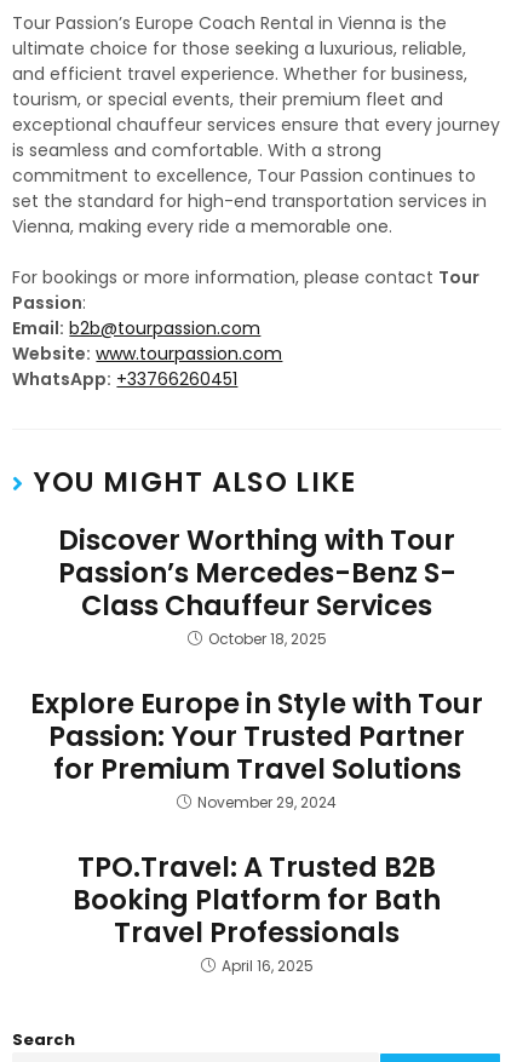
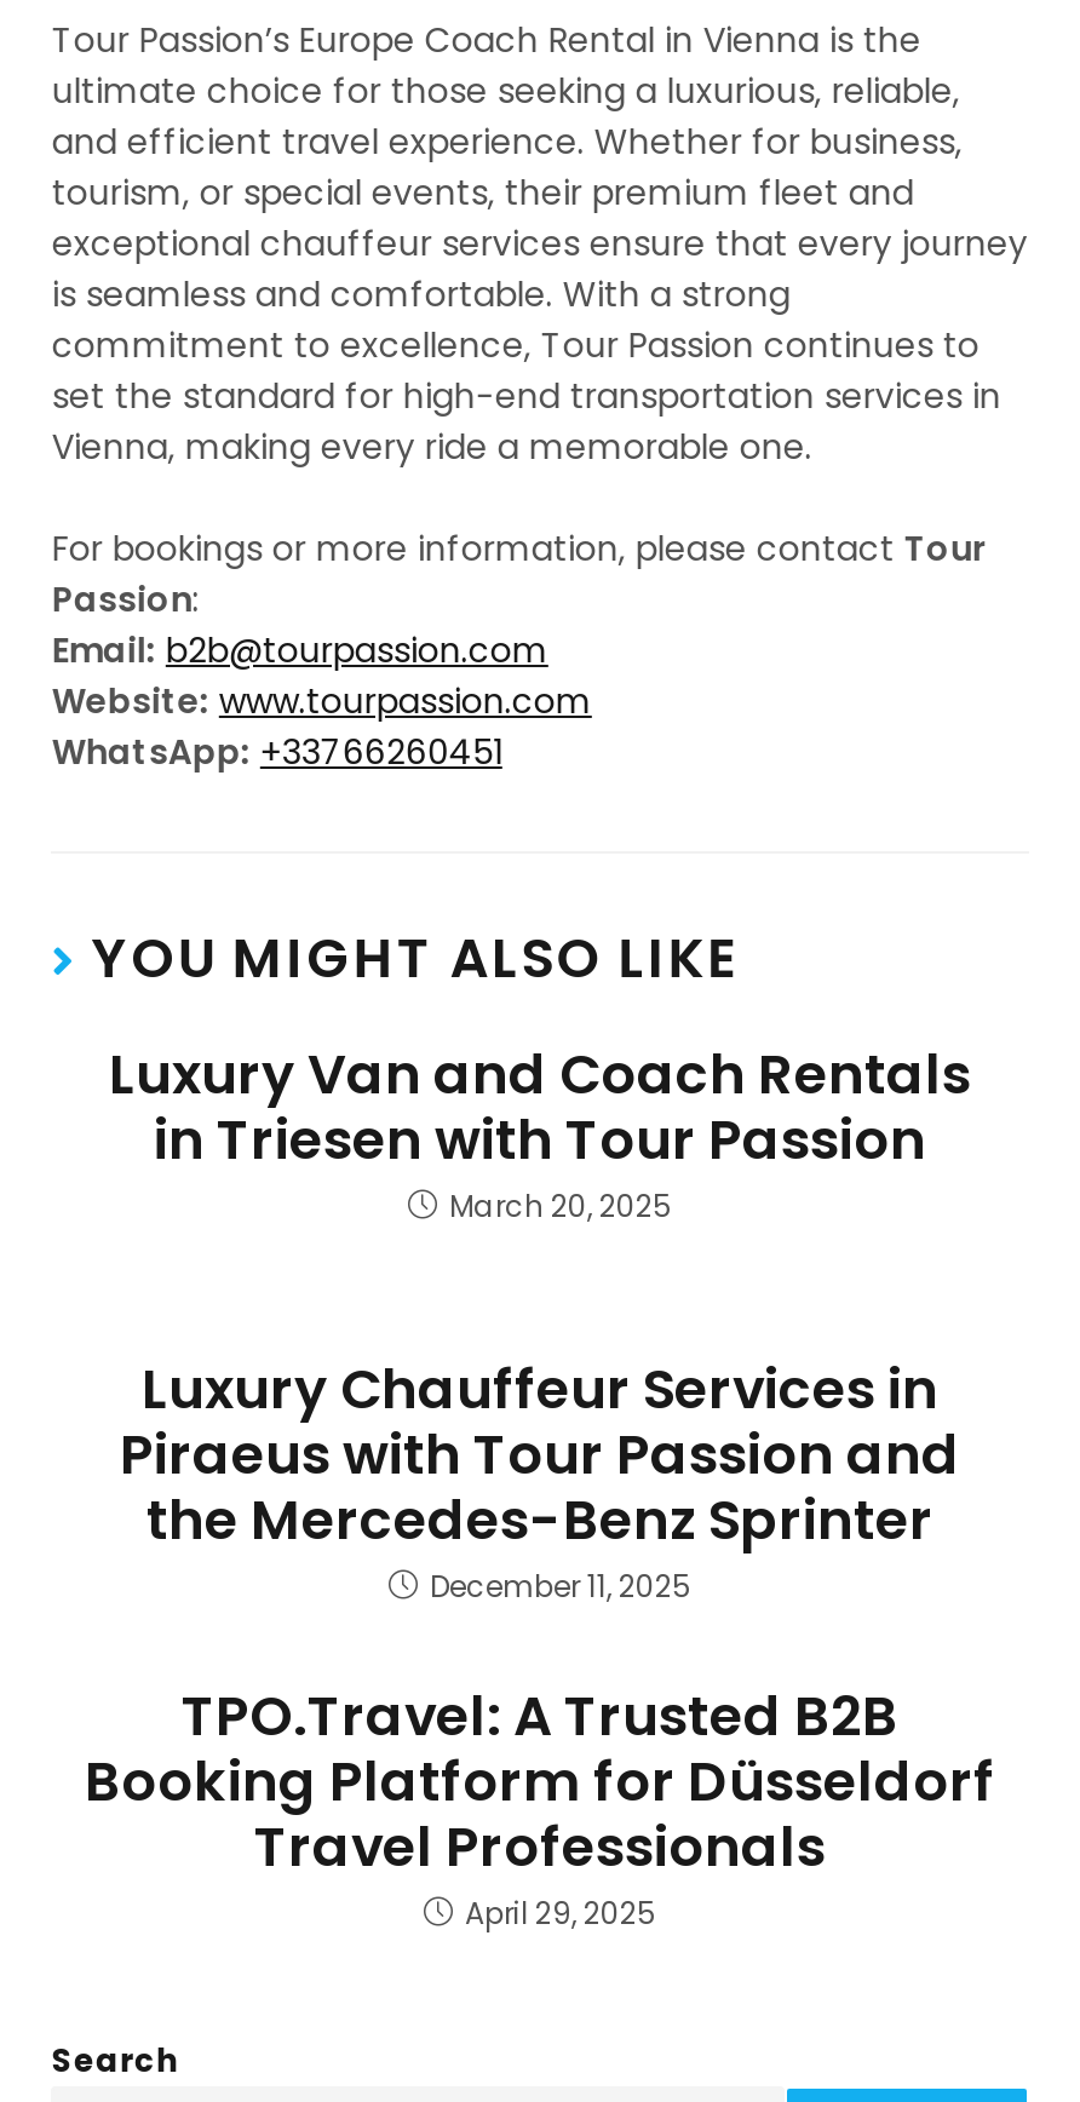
- Discover Worthing with Tour
- Passion’s Mercedes-Benz S-
- Class Chauffeur Services
- October 18, 2025
+ Luxury Van and Coach Rentals
+ in Triesen with Tour Passion
+ March 20, 2025

- Explore Europe in Style with Tour
- Passion: Your Trusted Partner
- for Premium Travel Solutions
- November 29, 2024
+ Luxury Chauffeur Services in
+ Piraeus with Tour Passion and
+ the Mercedes-Benz Sprinter
+ December 11, 2025

- Booking Platform for Bath
+ Booking Platform for Düsseldorf

- April 16, 2025
+ April 29, 2025
